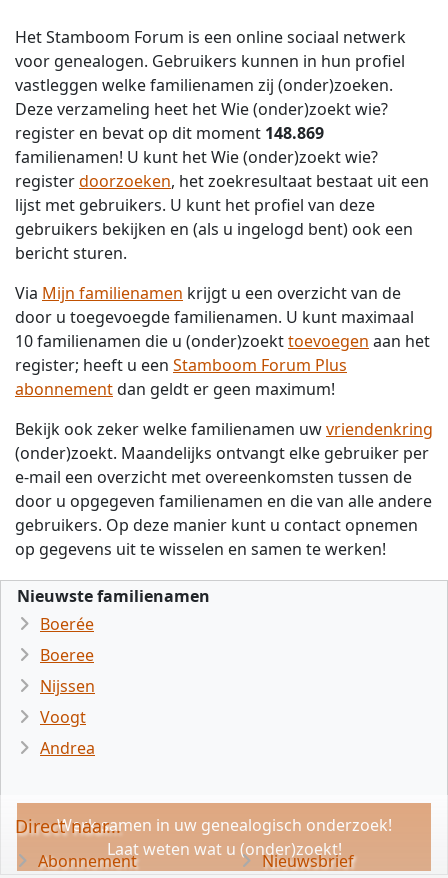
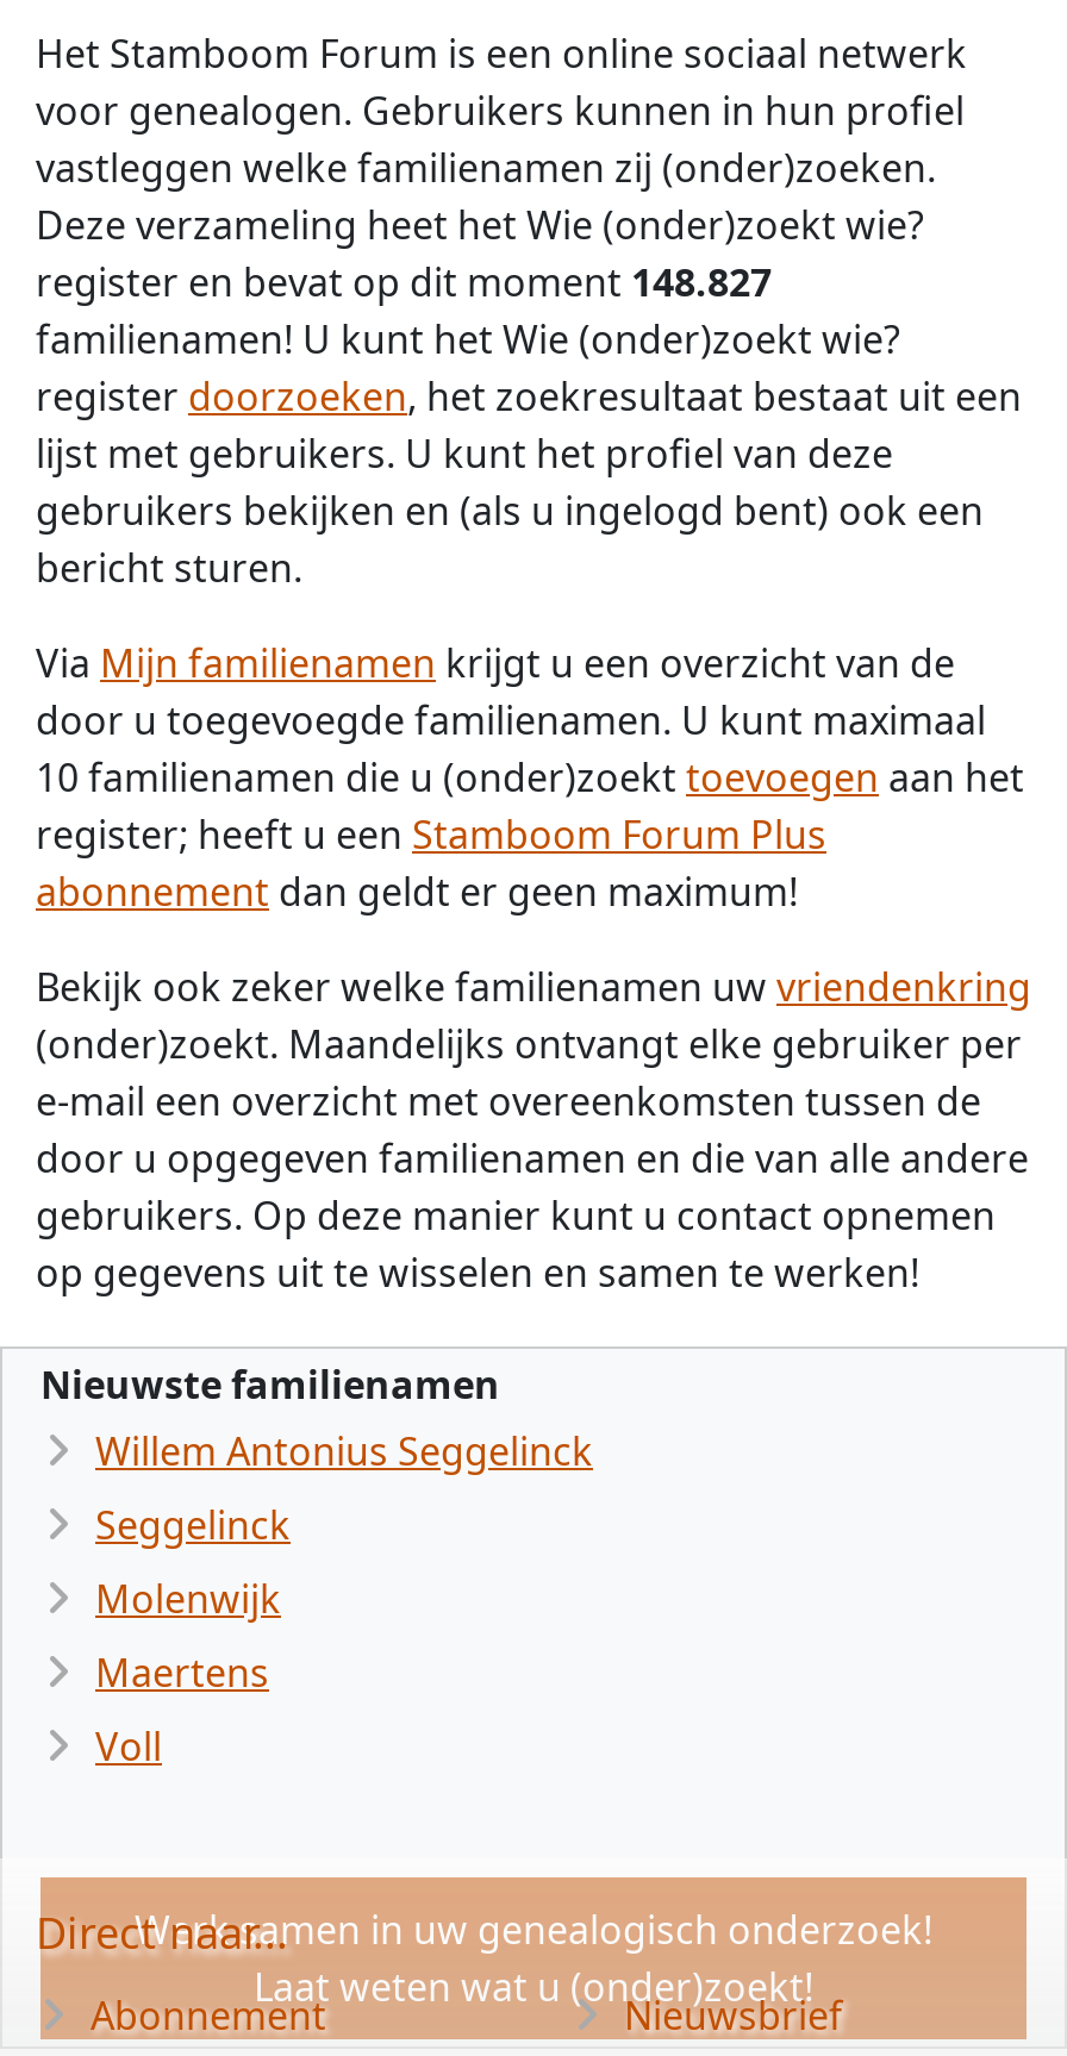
- register en bevat op dit moment 148.869
+ register en bevat op dit moment 148.827

- Boerée
- Boeree
- Nijssen
- Voogt
- Andrea
+ Willem Antonius Seggelinck
+ Seggelinck
+ Molenwijk
+ Maertens
+ Voll
